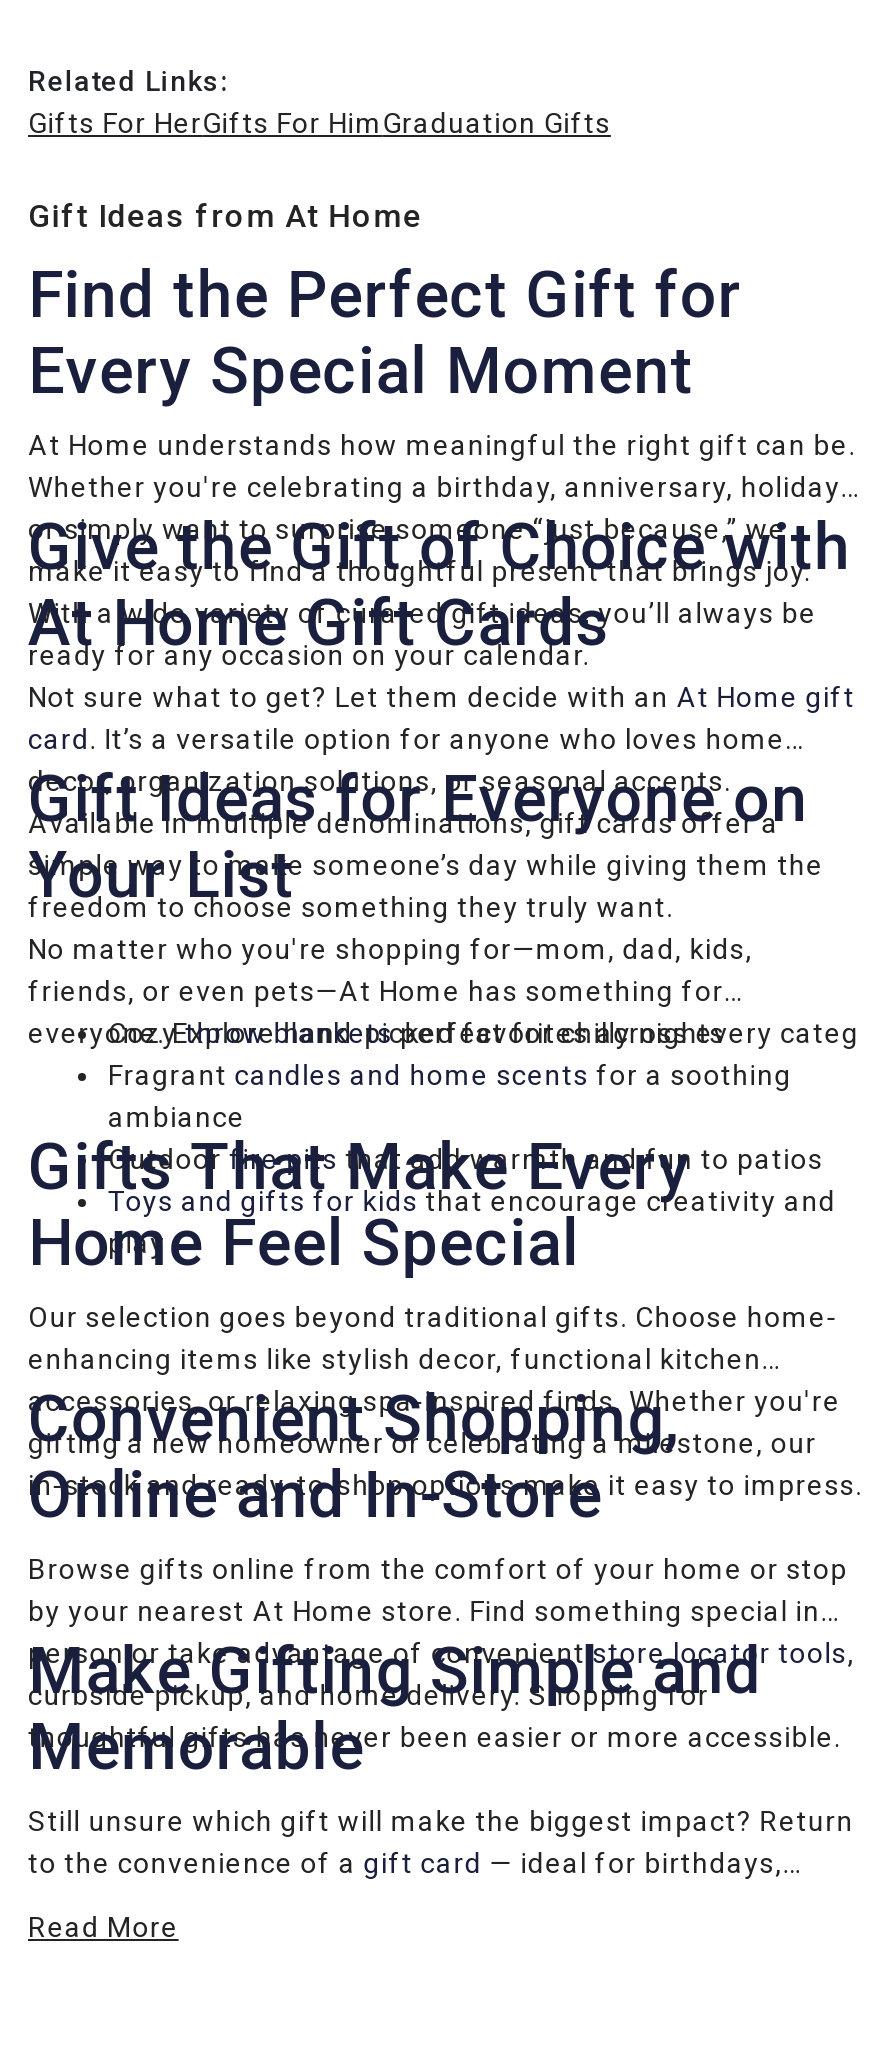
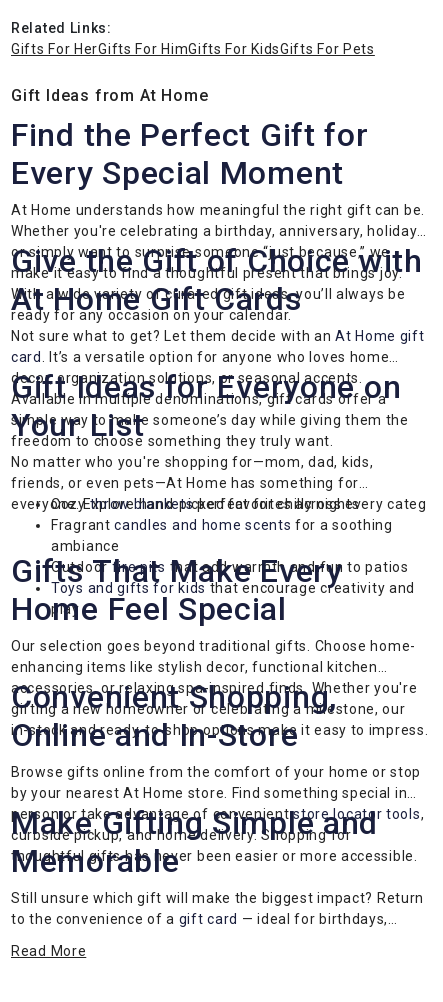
- Gifts For HerGifts For Him Graduation Gifts
+ Gifts For HerGifts For HimGifts For Kids Gifts For Pets
